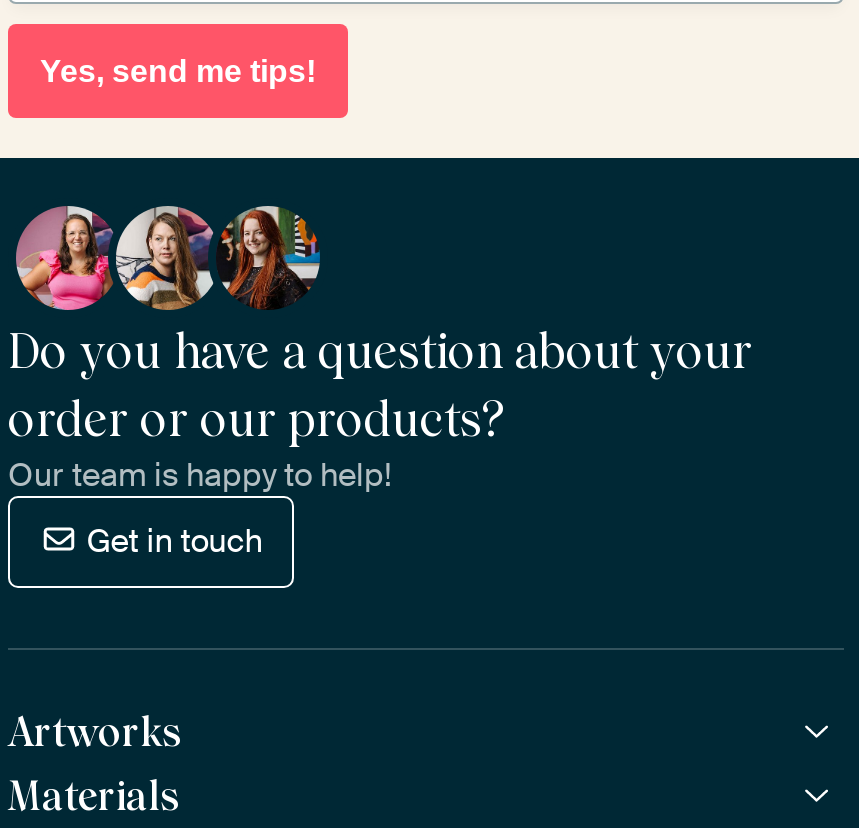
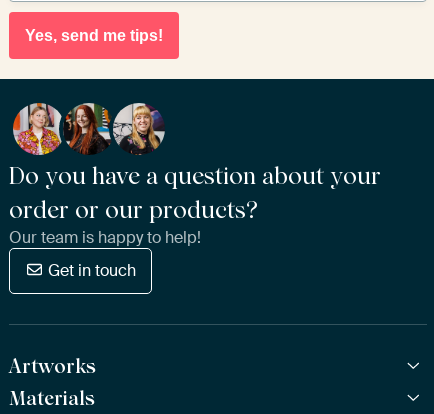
- [image]
+ [image]
